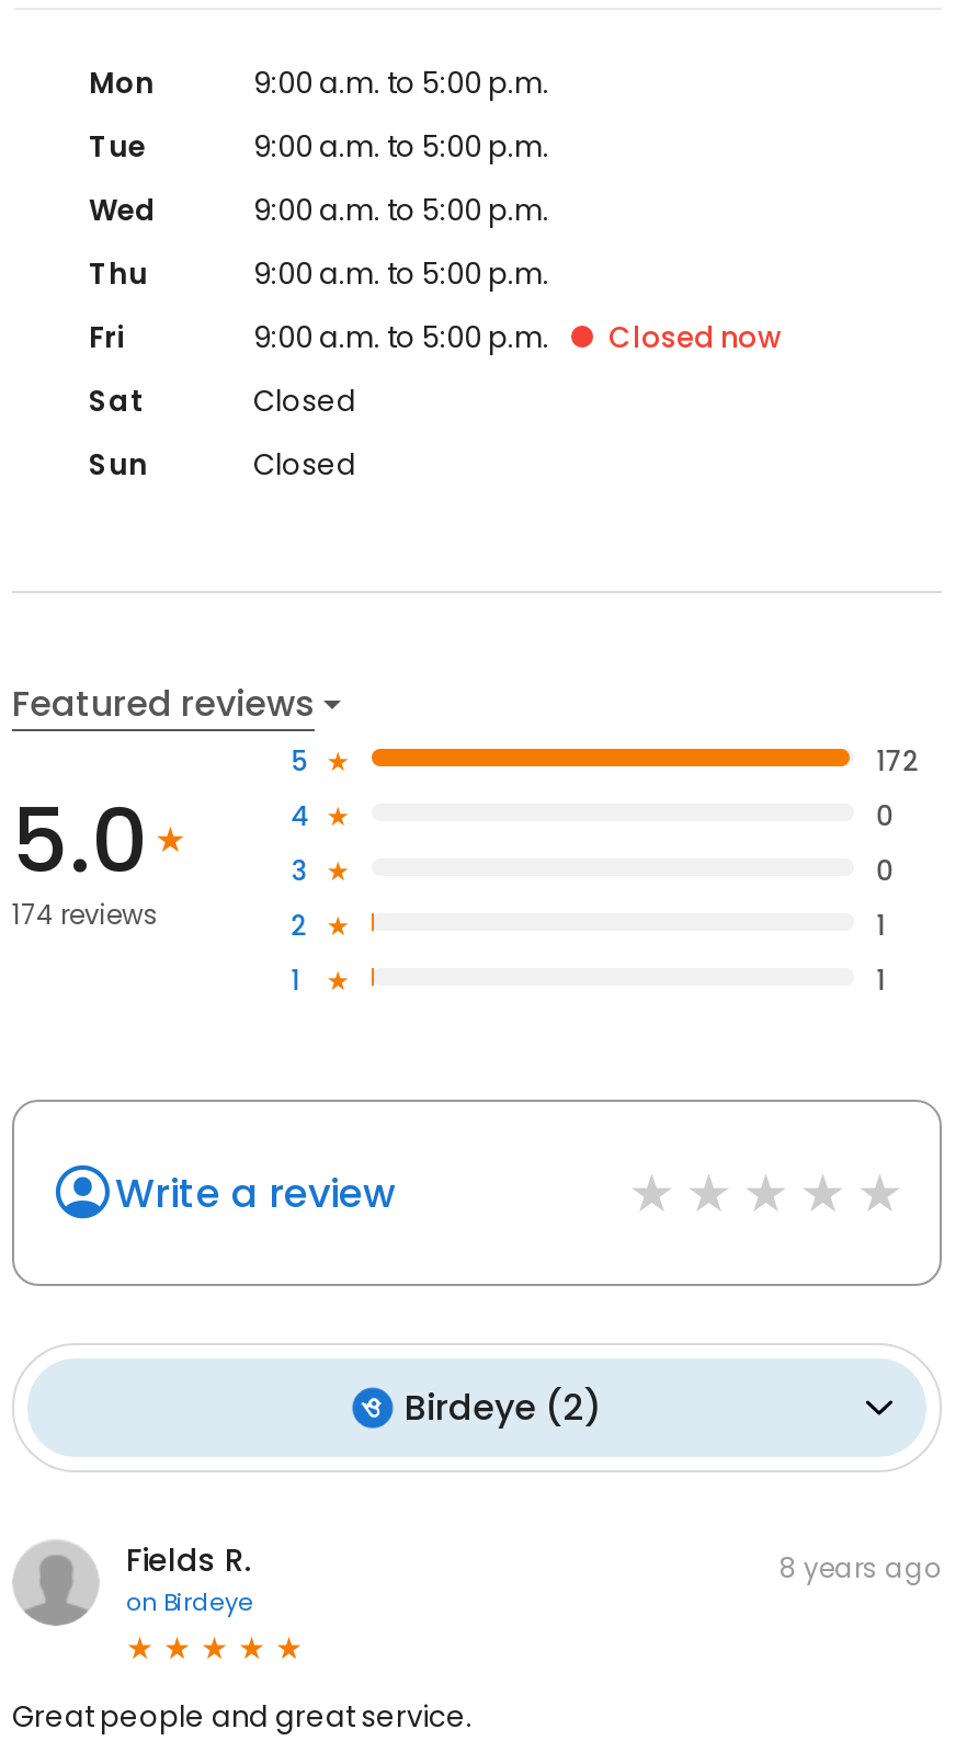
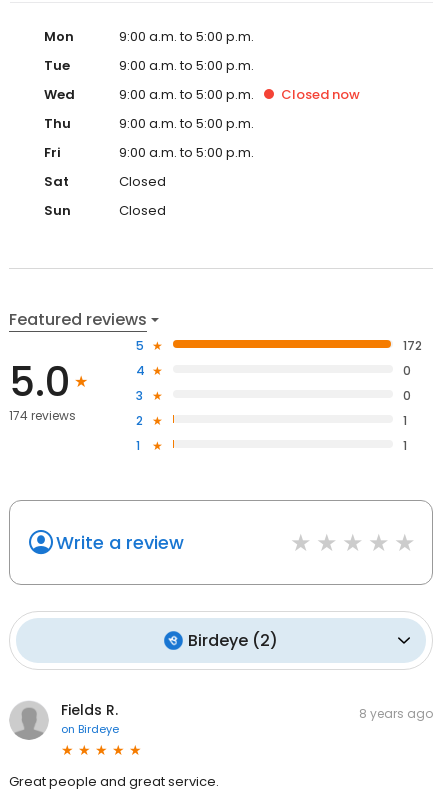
moved up: Closed now
